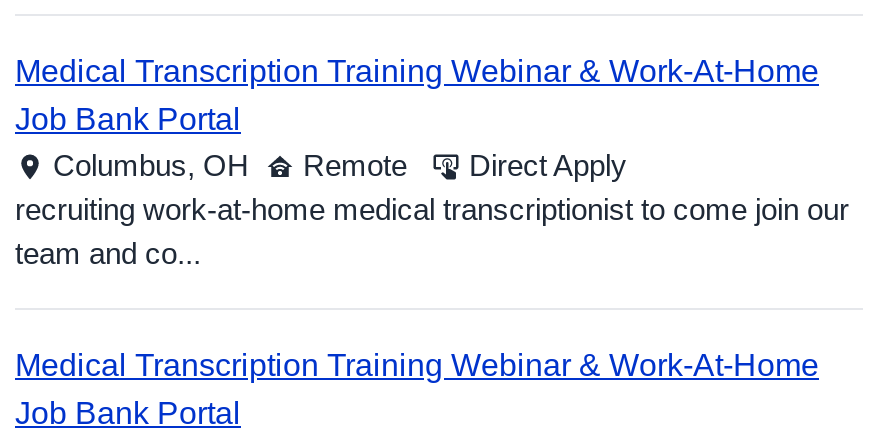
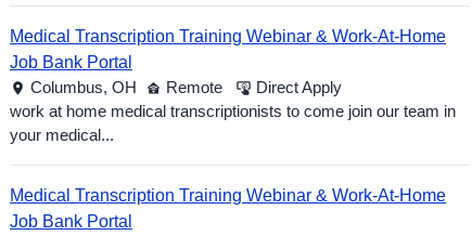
- recruiting work-at-home medical transcriptionist to come join our
- team and co...
+ work at home medical transcriptionists to come join our team in
+ your medical...
